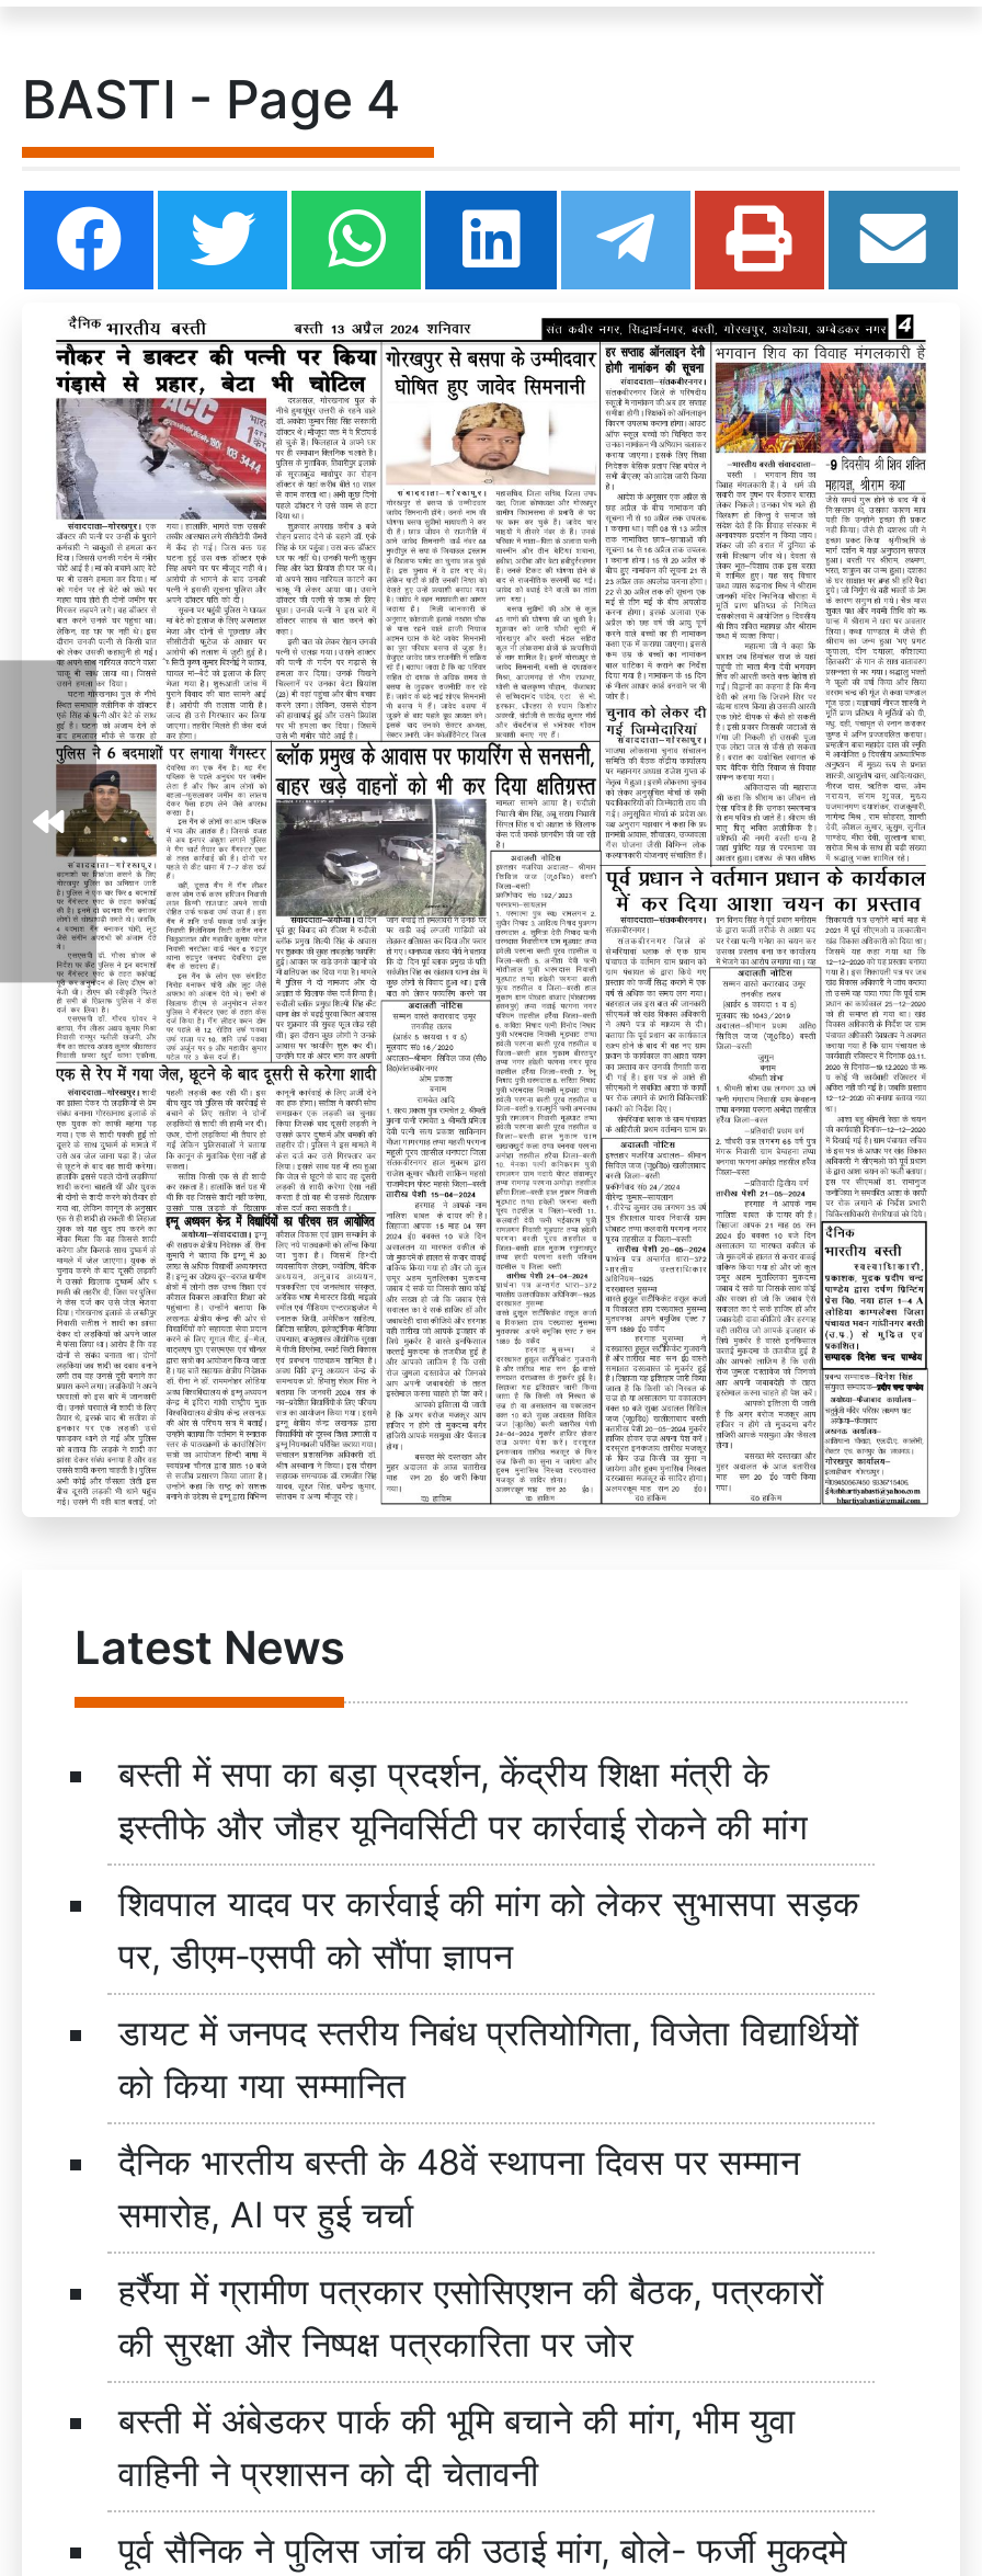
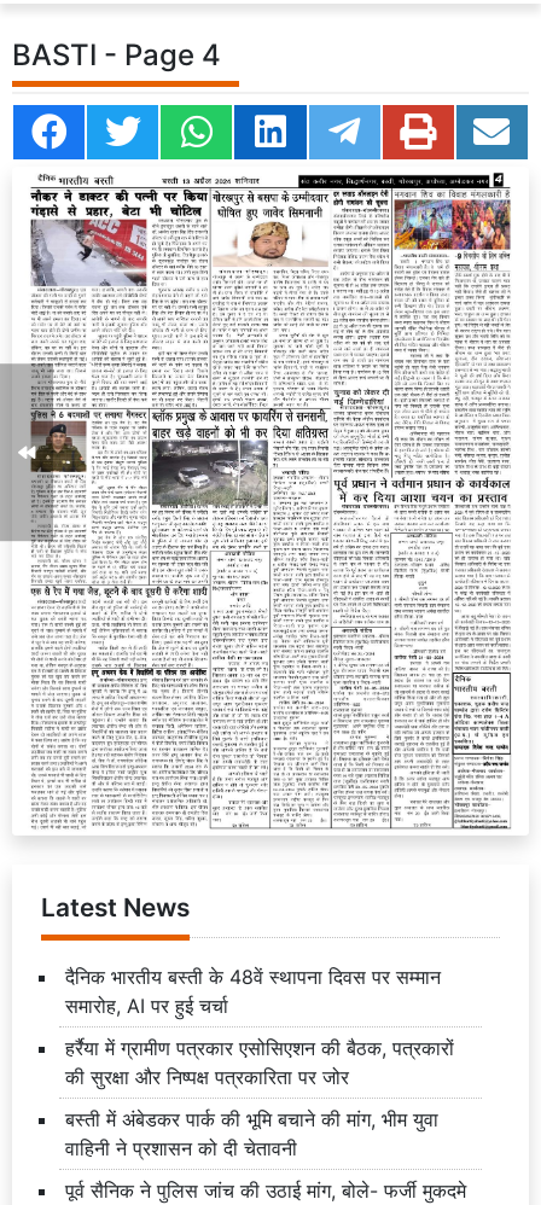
- बस्ती में सपा का बड़ा प्रदर्शन, केंद्रीय शिक्षा मंत्री के
- इस्तीफे और जौहर यूनिवर्सिटी पर कार्रवाई रोकने की मांग
- शिवपाल यादव पर कार्रवाई की मांग को लेकर सुभासपा सड़क
- पर, डीएम-एसपी को सौंपा ज्ञापन
- डायट में जनपद स्तरीय निबंध प्रतियोगिता, विजेता विद्यार्थियों
- को किया गया सम्मानित
